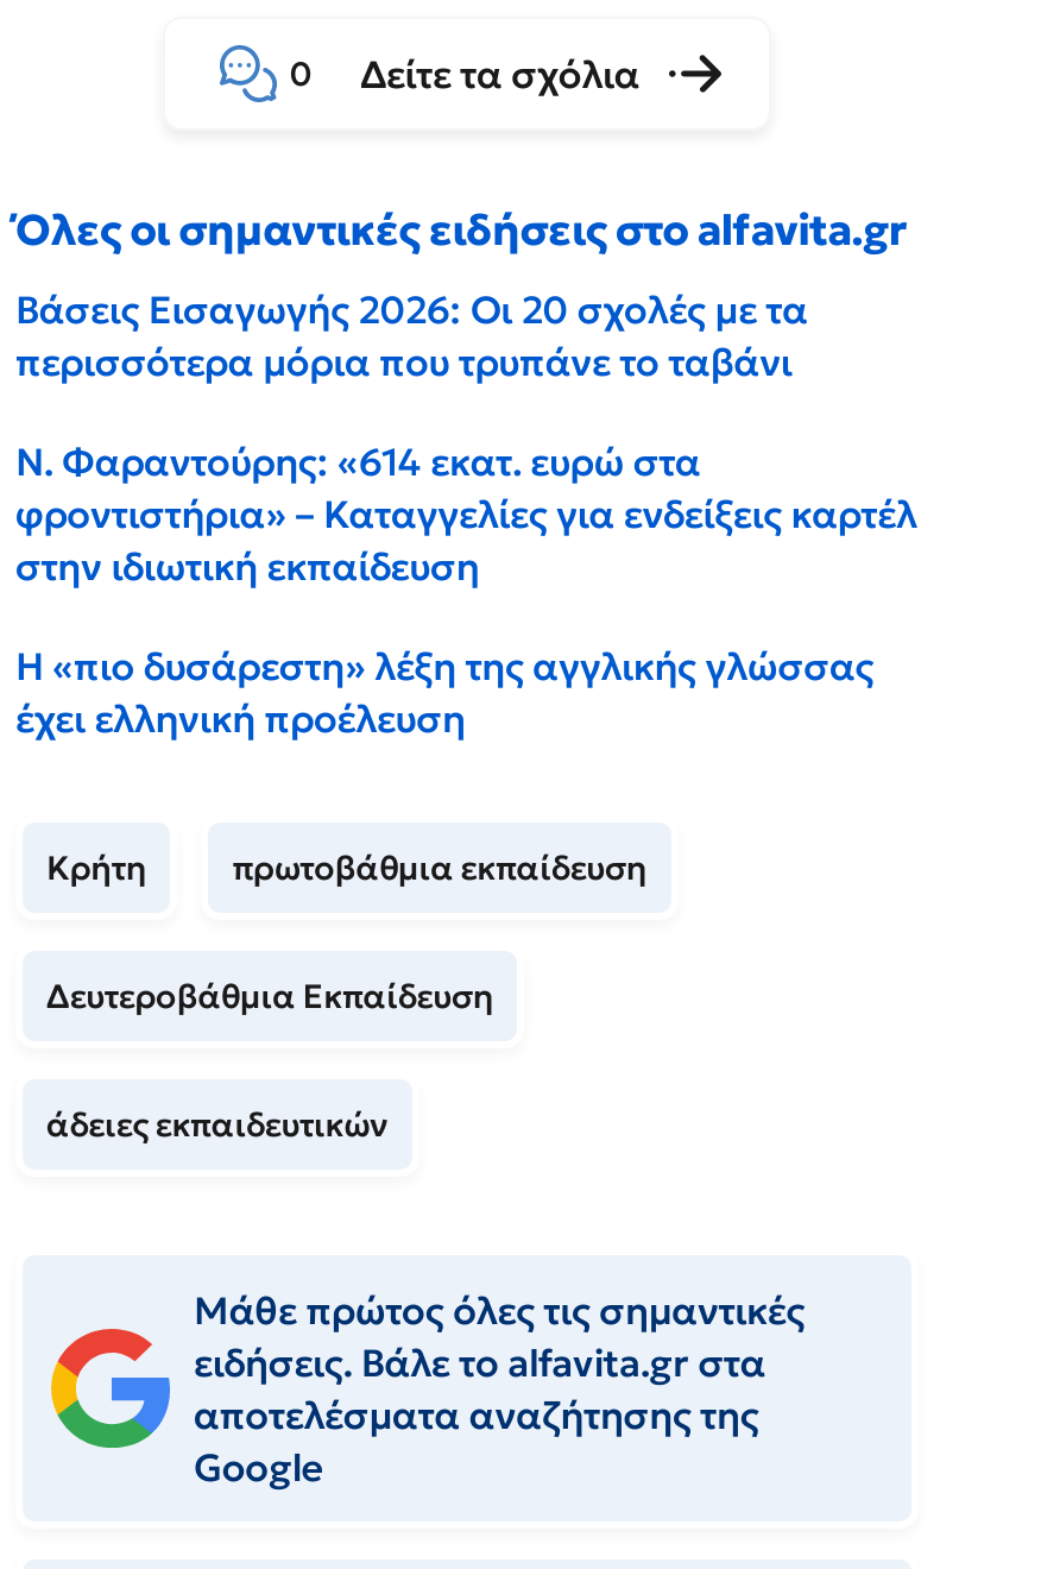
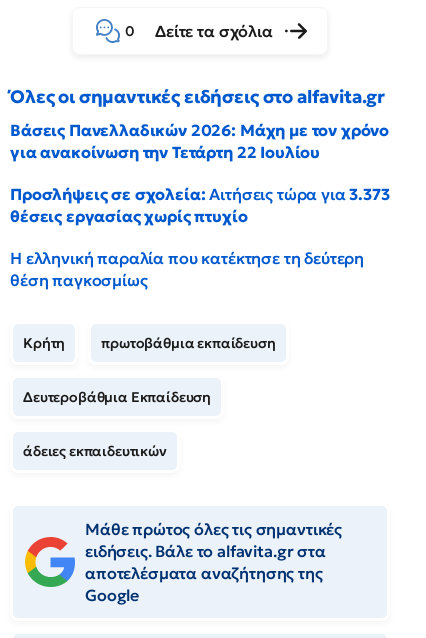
- Βάσεις Εισαγωγής 2026: Οι 20 σχολές με τα
- περισσότερα μόρια που τρυπάνε το ταβάνι
+ Βάσεις Πανελλαδικών 2026: Μάχη με τον χρόνο
+ για ανακοίνωση την Τετάρτη 22 Ιουλίου

- Ν. Φαραντούρης: «614 εκατ. ευρώ στα
- φροντιστήρια» – Καταγγελίες για ενδείξεις καρτέλ
- στην ιδιωτική εκπαίδευση
+ Προσλήψεις σε σχολεία: Αιτήσεις τώρα για 3.373
+ θέσεις εργασίας χωρίς πτυχίο

- Η «πιο δυσάρεστη» λέξη της αγγλικής γλώσσας
- έχει ελληνική προέλευση
+ Η ελληνική παραλία που κατέκτησε τη δεύτερη
+ θέση παγκοσμίως
